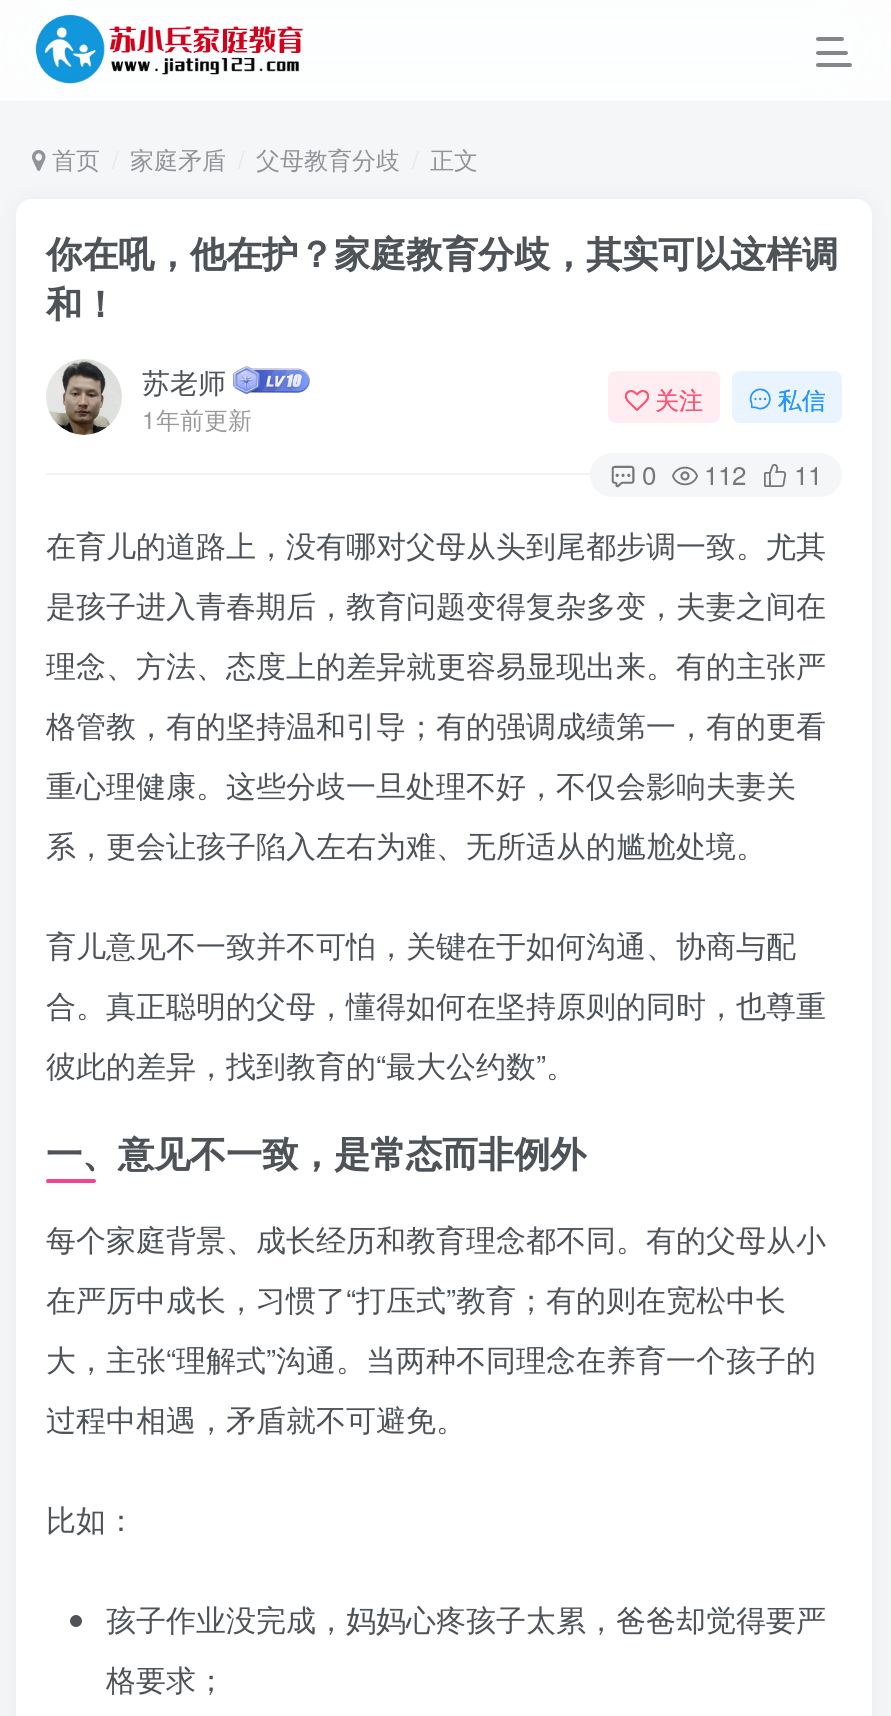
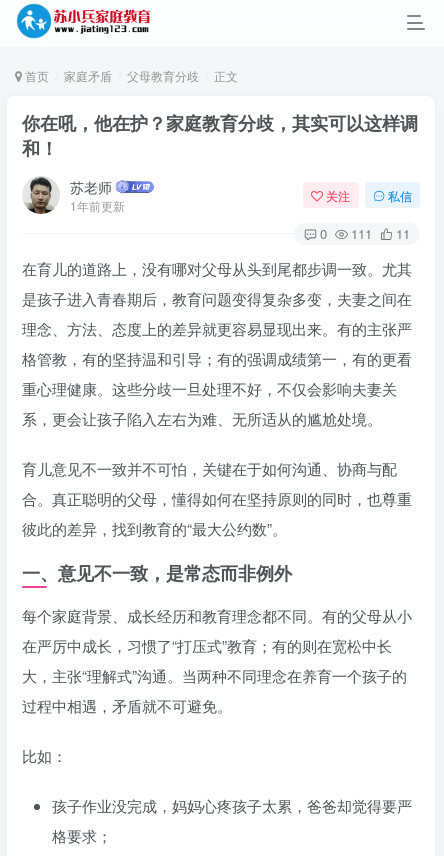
- 0 112 11
+ 0 111 11
